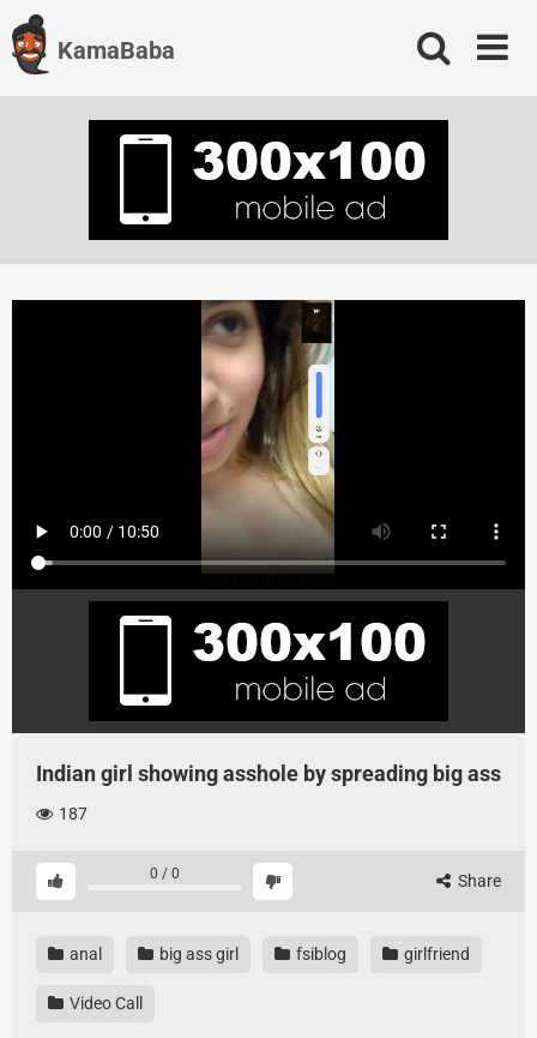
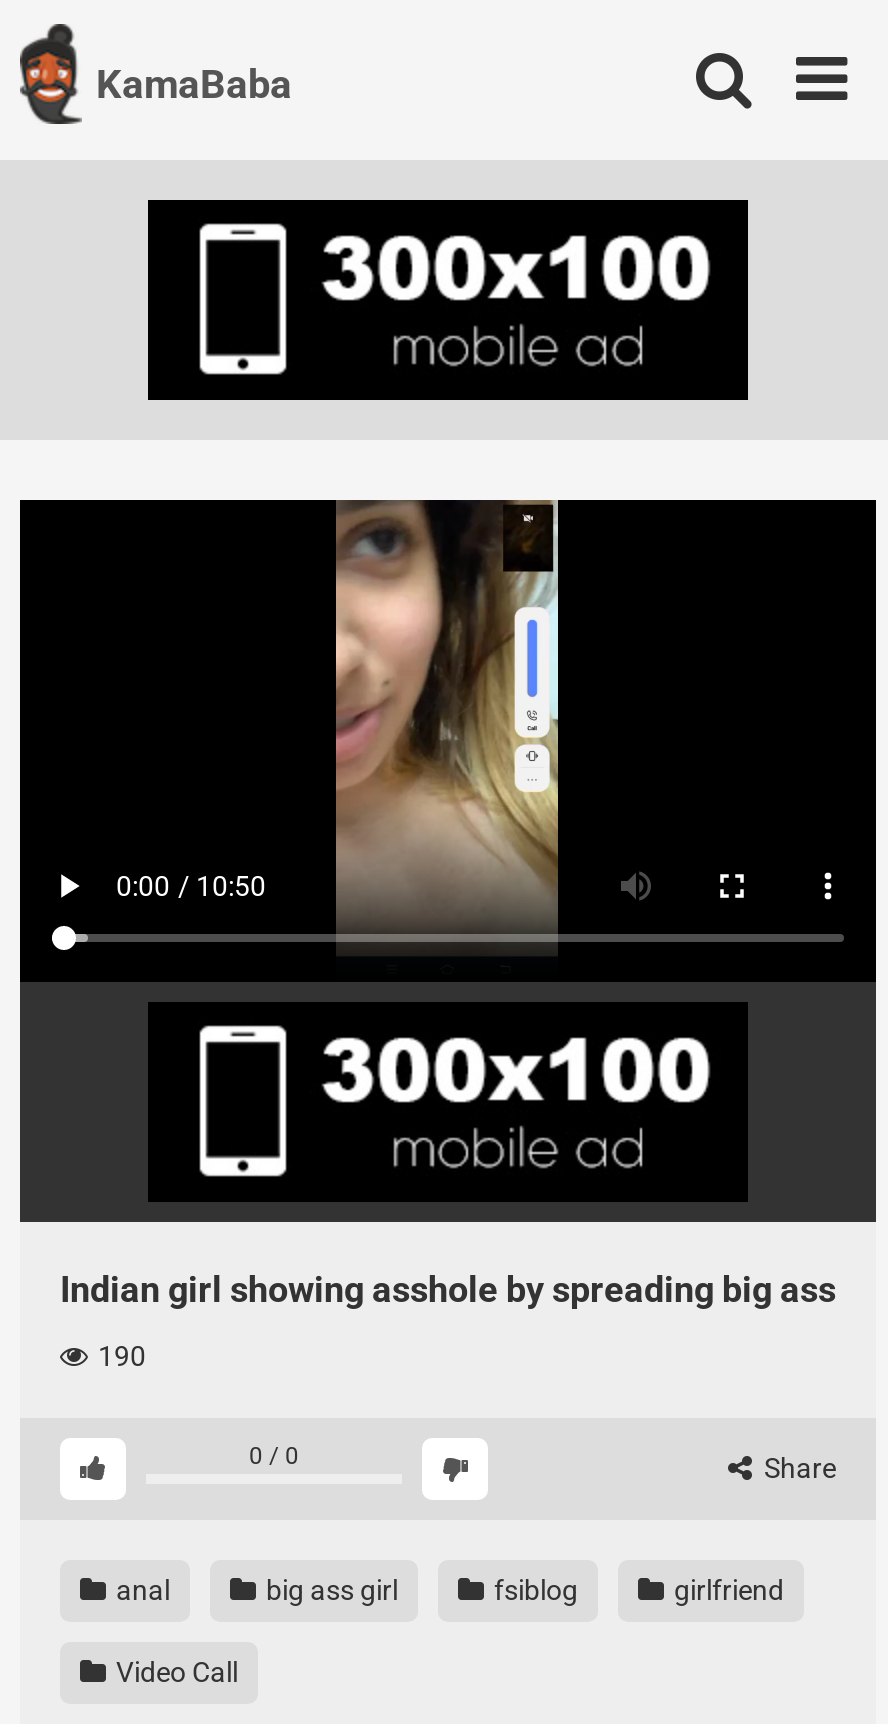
- 187
+ 190
